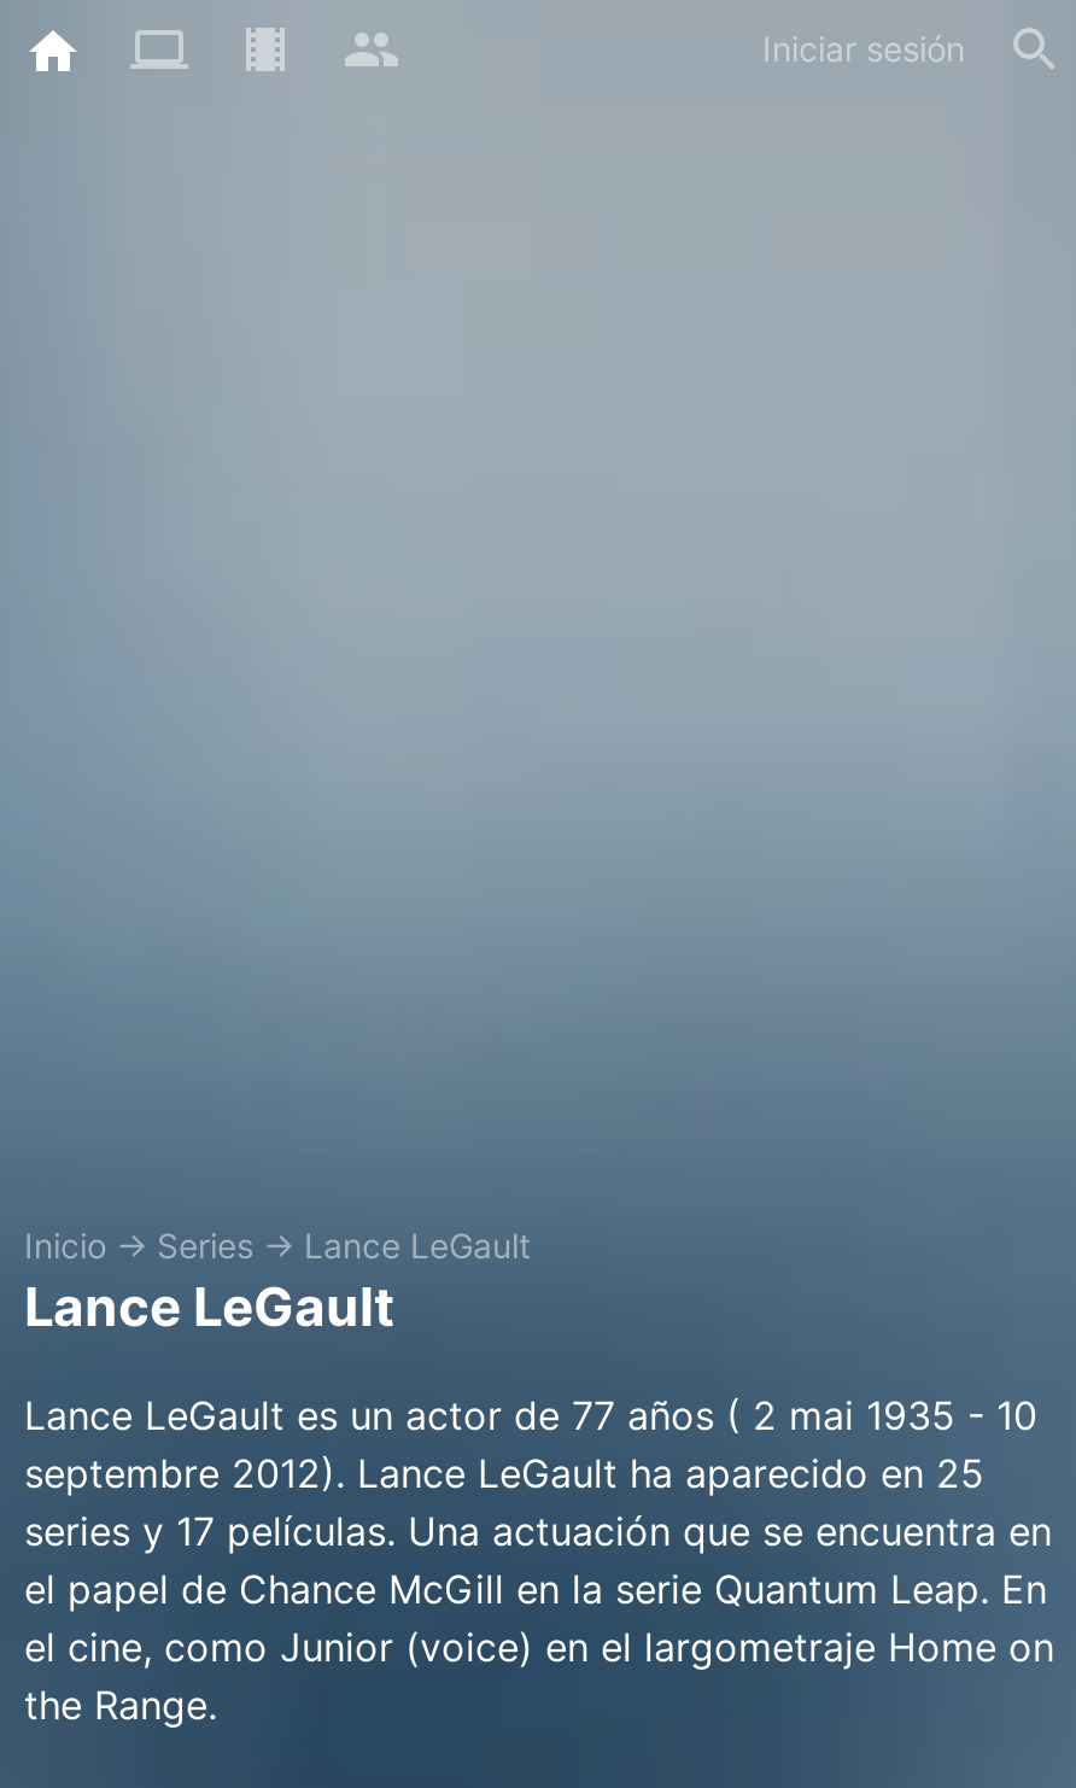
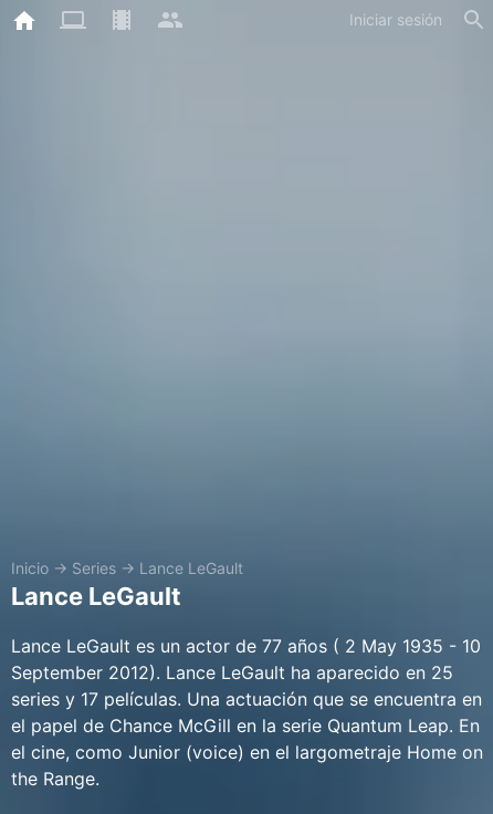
- Lance LeGault es un actor de 77 años ( 2 mai 1935 - 10
+ Lance LeGault es un actor de 77 años ( 2 May 1935 - 10

- septembre 2012). Lance LeGault ha aparecido en 25
+ September 2012). Lance LeGault ha aparecido en 25
